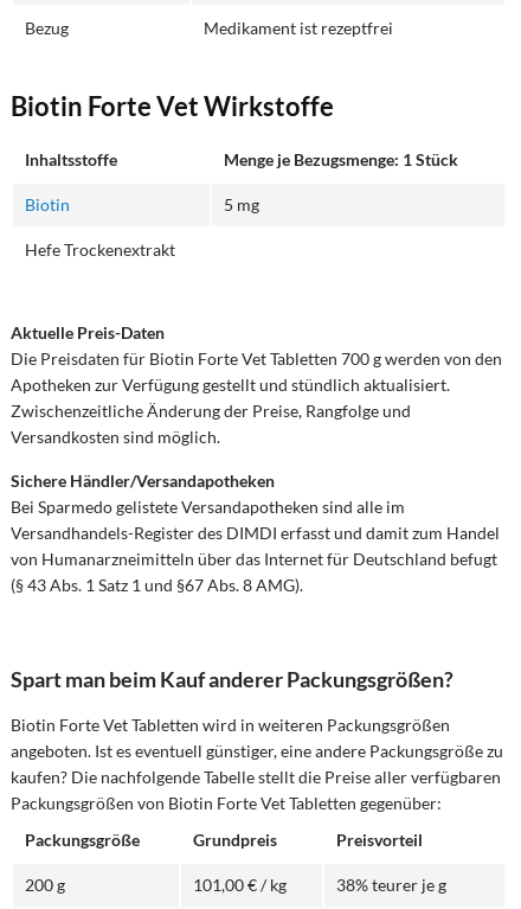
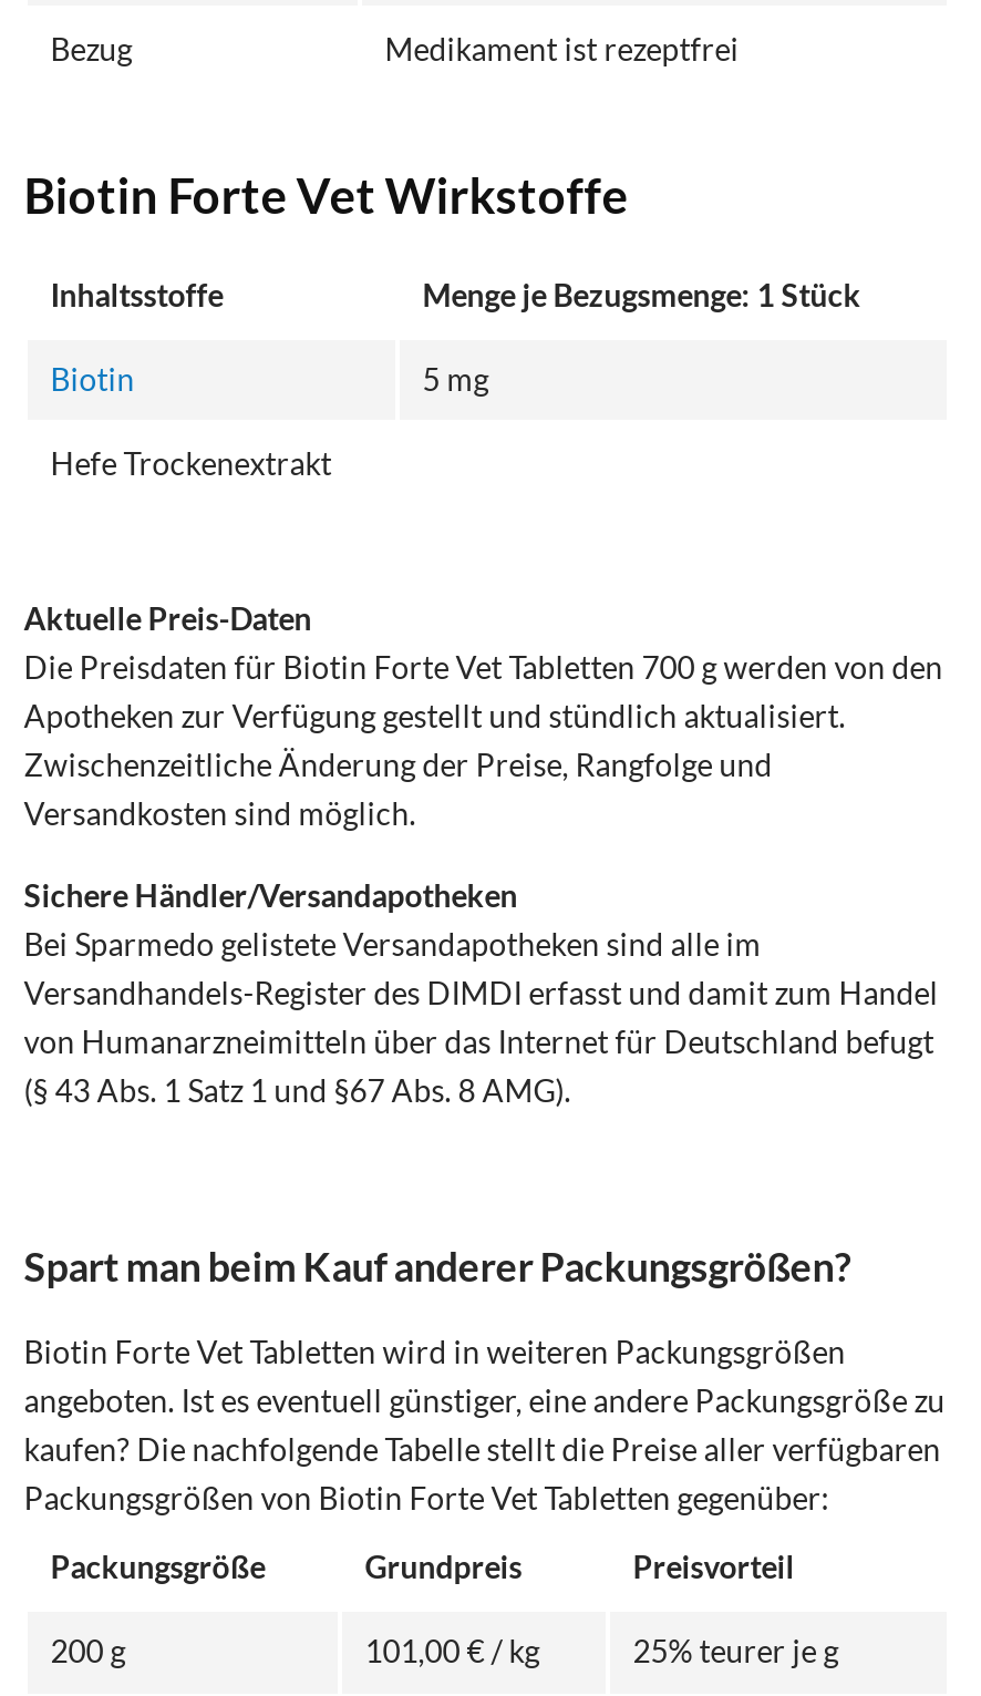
- 38% teurer je g
+ 25% teurer je g
